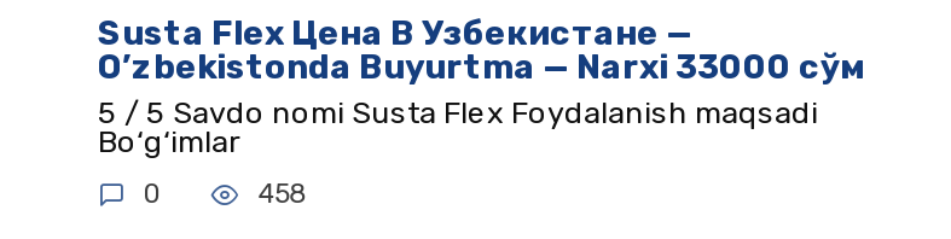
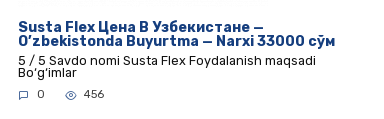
- 458
+ 456
